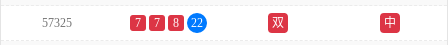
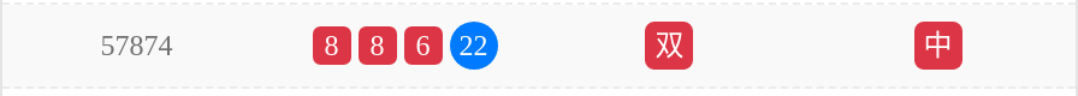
- 57325
- 7
- 7
+ 57874

+ 8
+ 6
